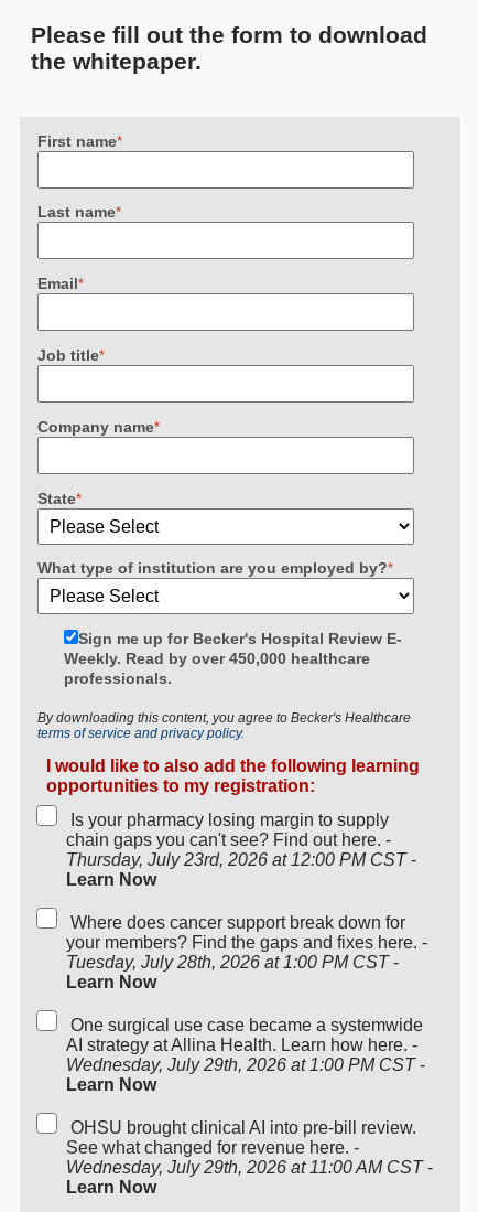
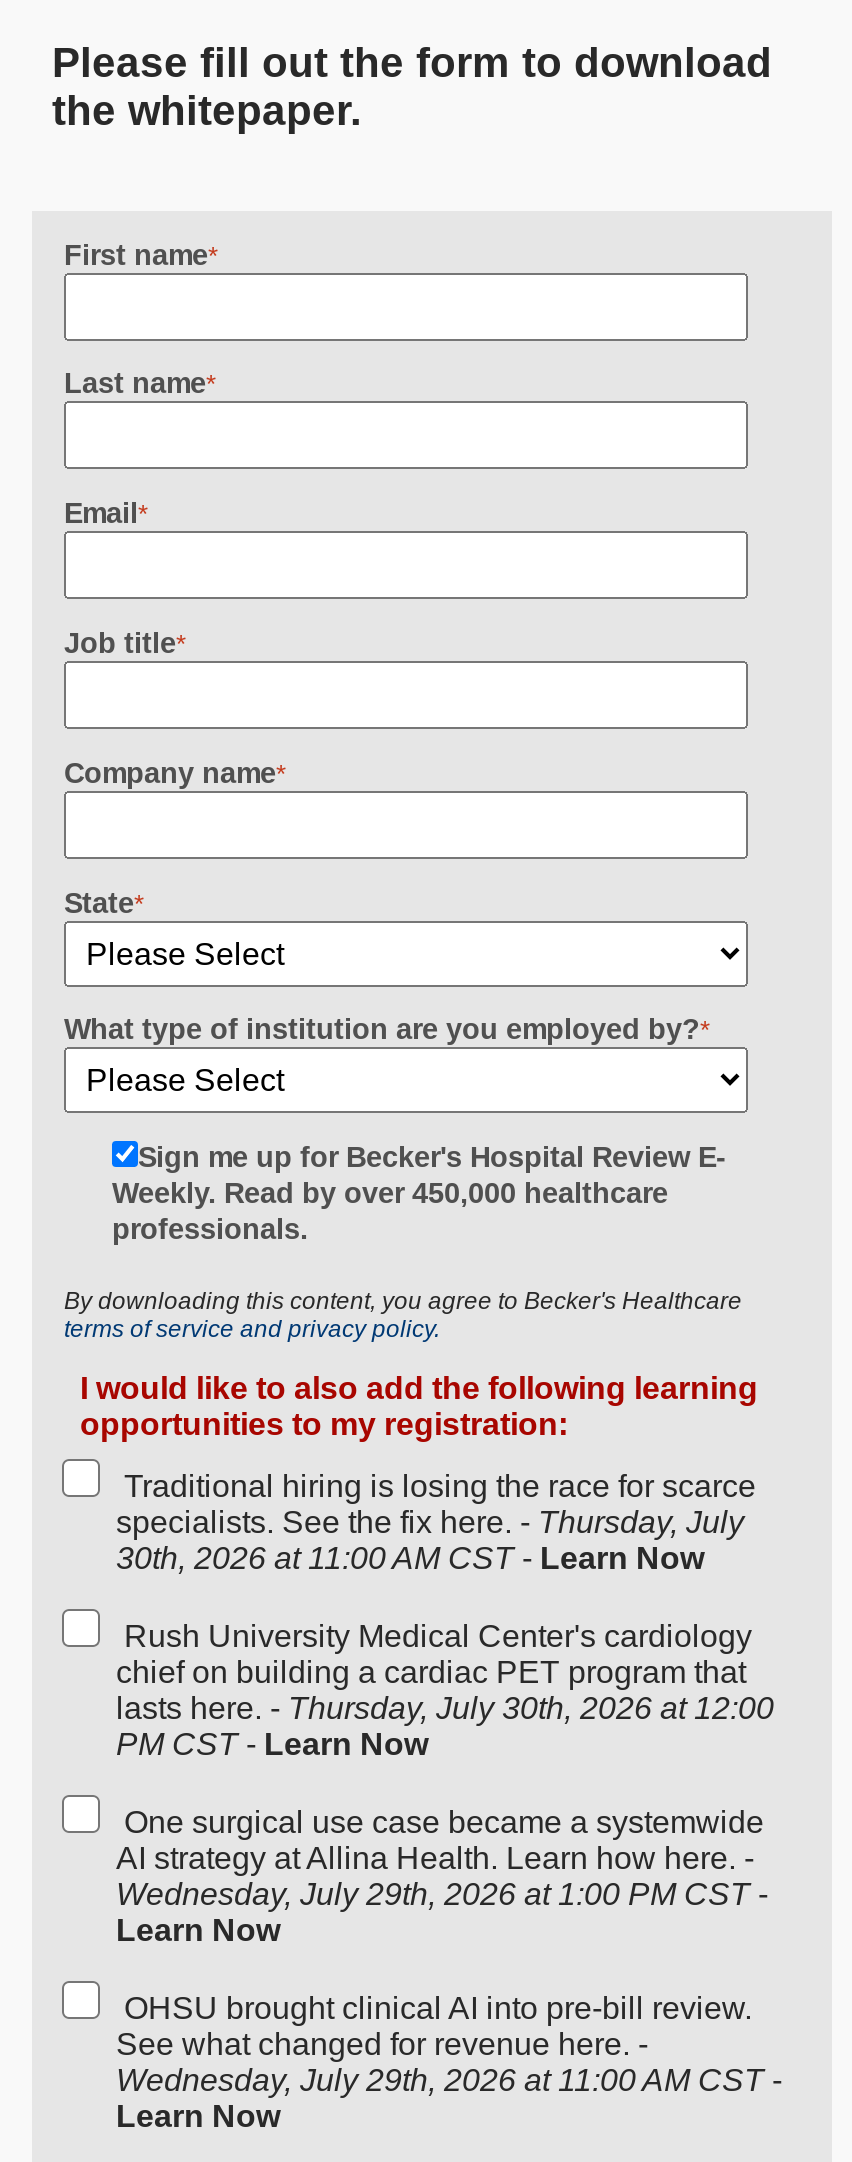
- Is your pharmacy losing margin to supply
- chain gaps you can't see? Find out here. -
- Thursday, July 23rd, 2026 at 12:00 PM CST -
- Learn Now
+ Traditional hiring is losing the race for scarce
+ specialists. See the fix here. - Thursday, July
+ 30th, 2026 at 11:00 AM CST - Learn Now

- Where does cancer support break down for
- your members? Find the gaps and fixes here. -
- Tuesday, July 28th, 2026 at 1:00 PM CST -
- Learn Now
+ Rush University Medical Center's cardiology
+ chief on building a cardiac PET program that
+ lasts here. - Thursday, July 30th, 2026 at 12:00
+ PM CST - Learn Now
